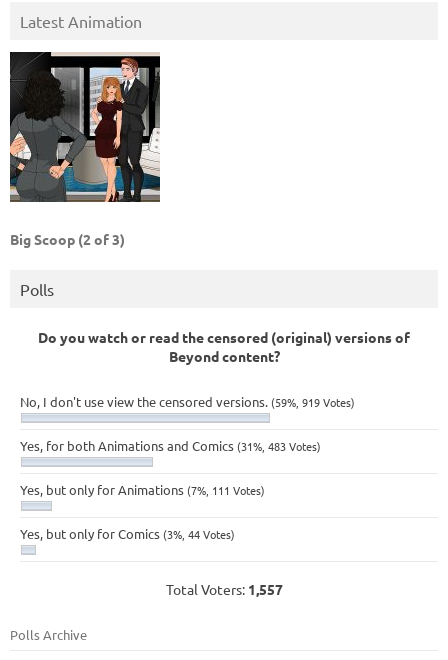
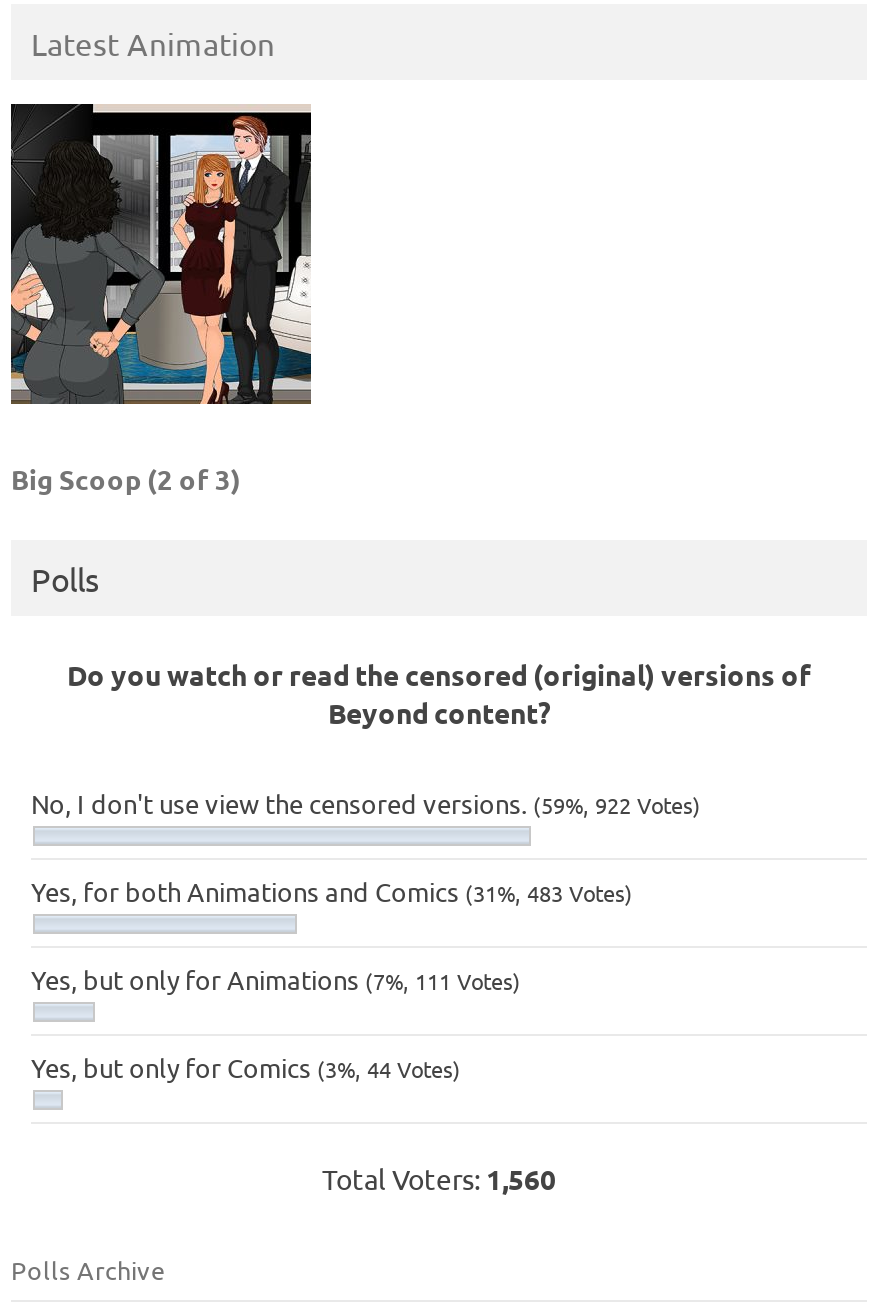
- No, I don't use view the censored versions. (59%, 919 Votes)
+ No, I don't use view the censored versions. (59%, 922 Votes)

- Total Voters: 1,557
+ Total Voters: 1,560
